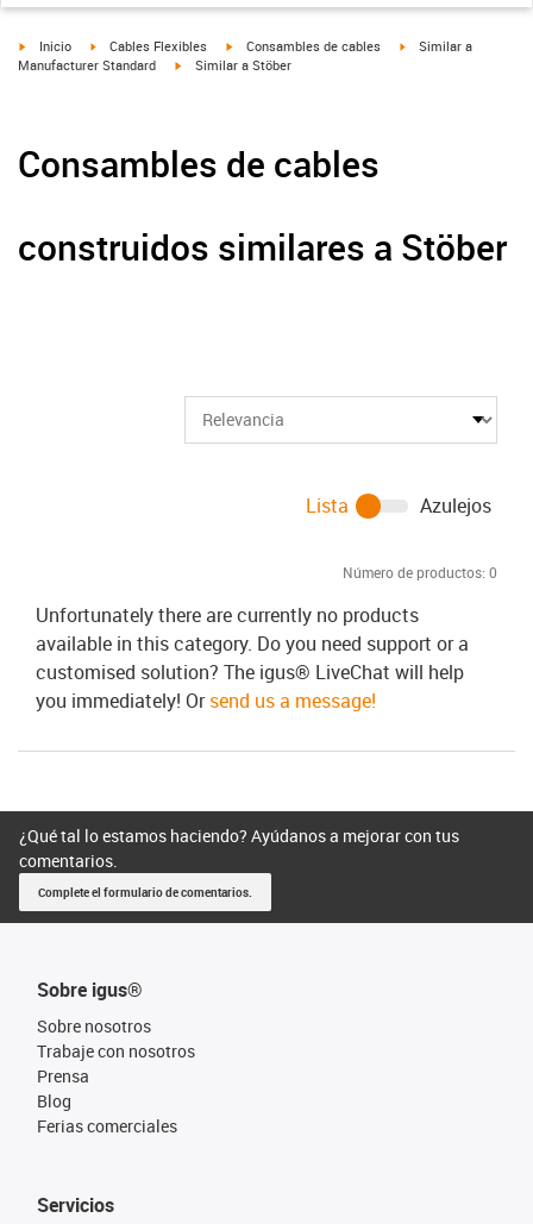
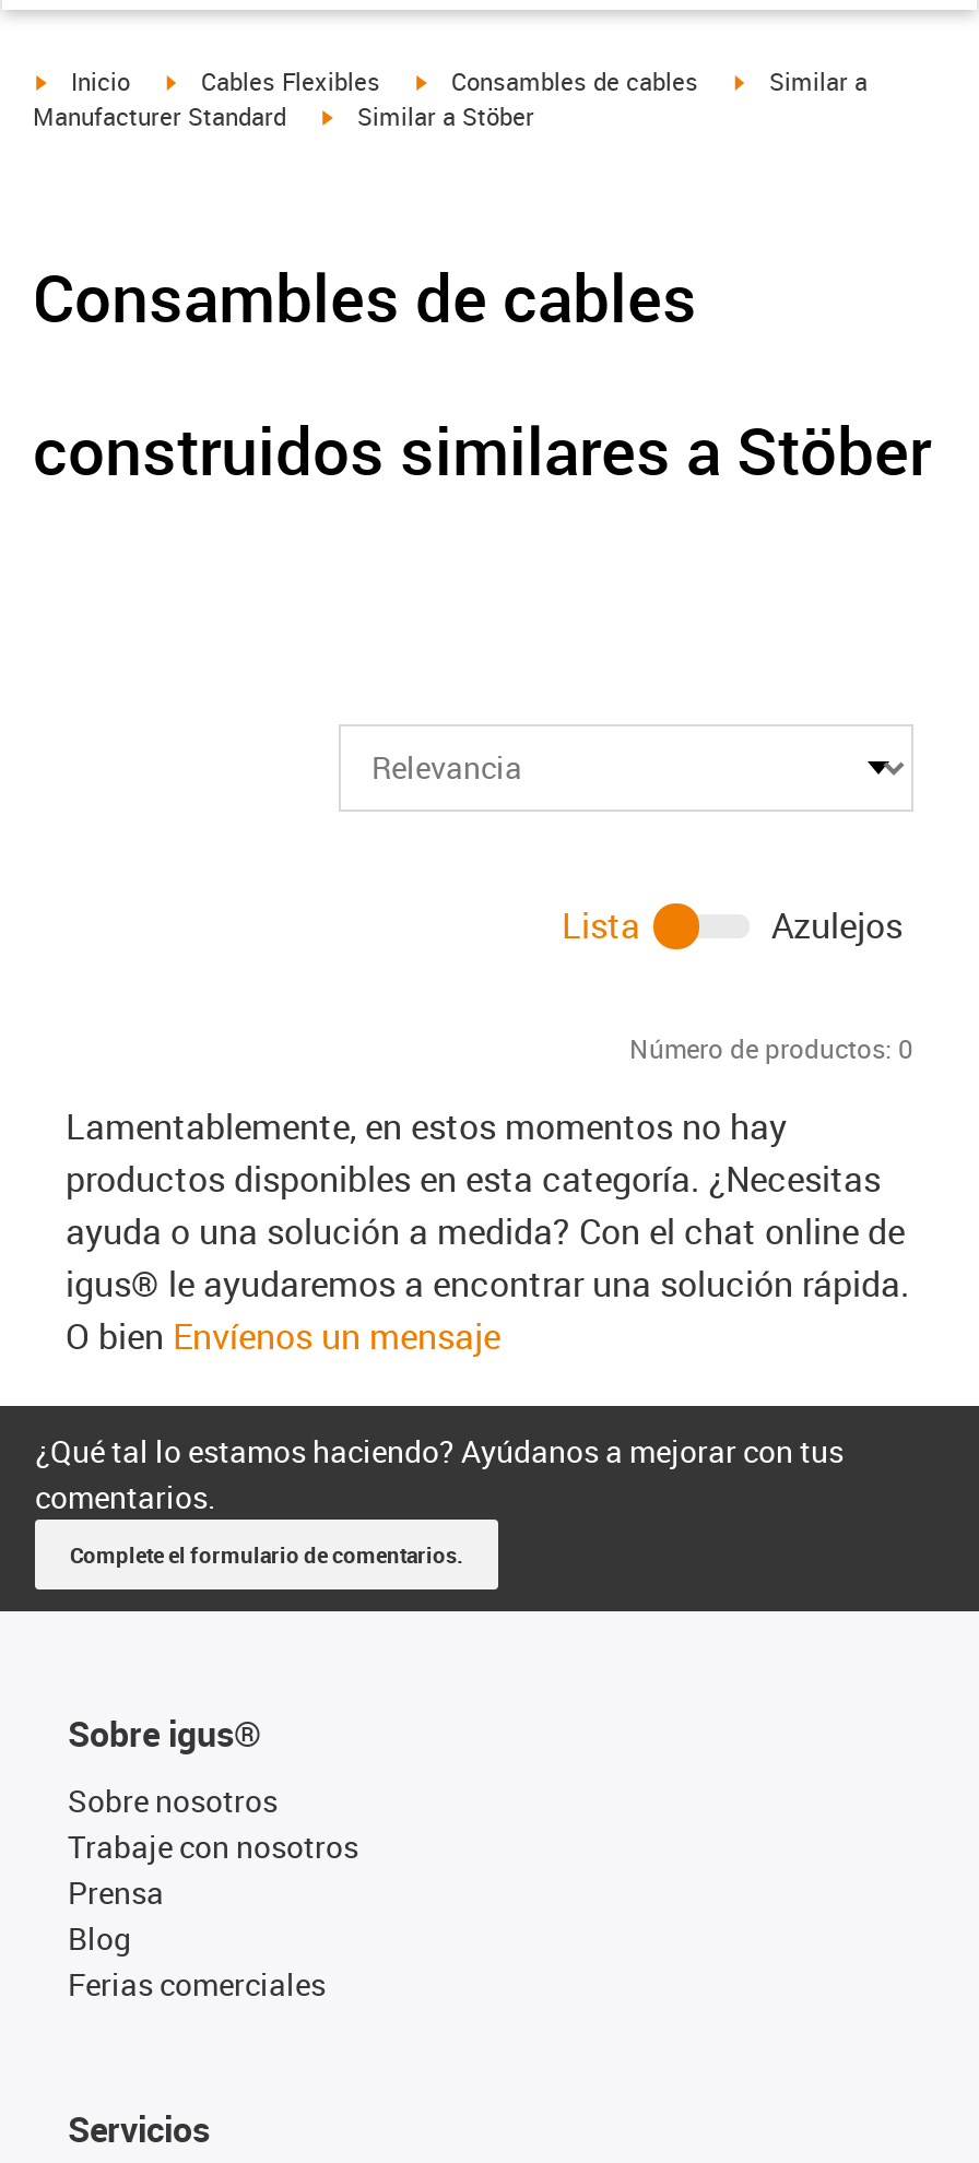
- Unfortunately there are currently no products
- available in this category. Do you need support or a
- customised solution? The igus® LiveChat will help
- you immediately! Or send us a message!
+ Lamentablemente, en estos momentos no hay
+ productos disponibles en esta categoría. ¿Necesitas
+ ayuda o una solución a medida? Con el chat online de
+ igus® le ayudaremos a encontrar una solución rápida.
+ O bien Envíenos un mensaje
